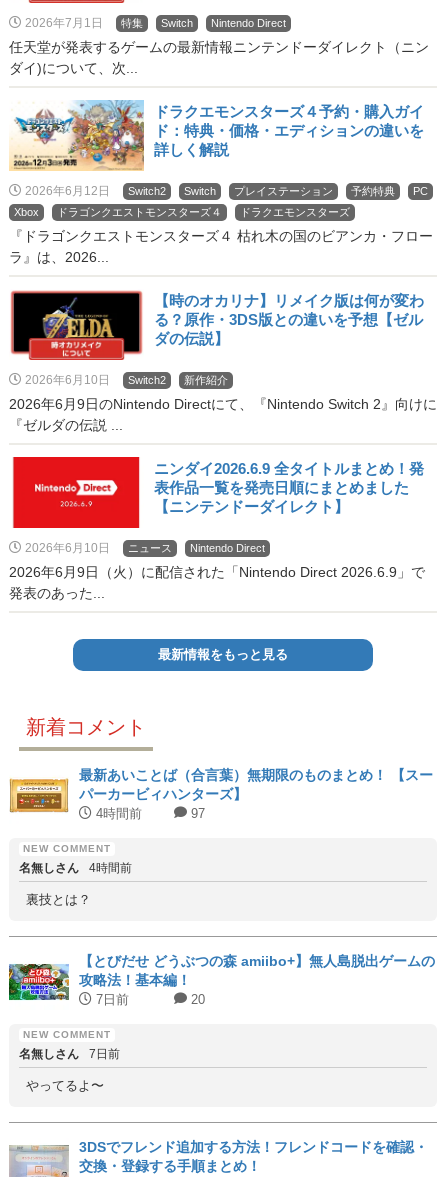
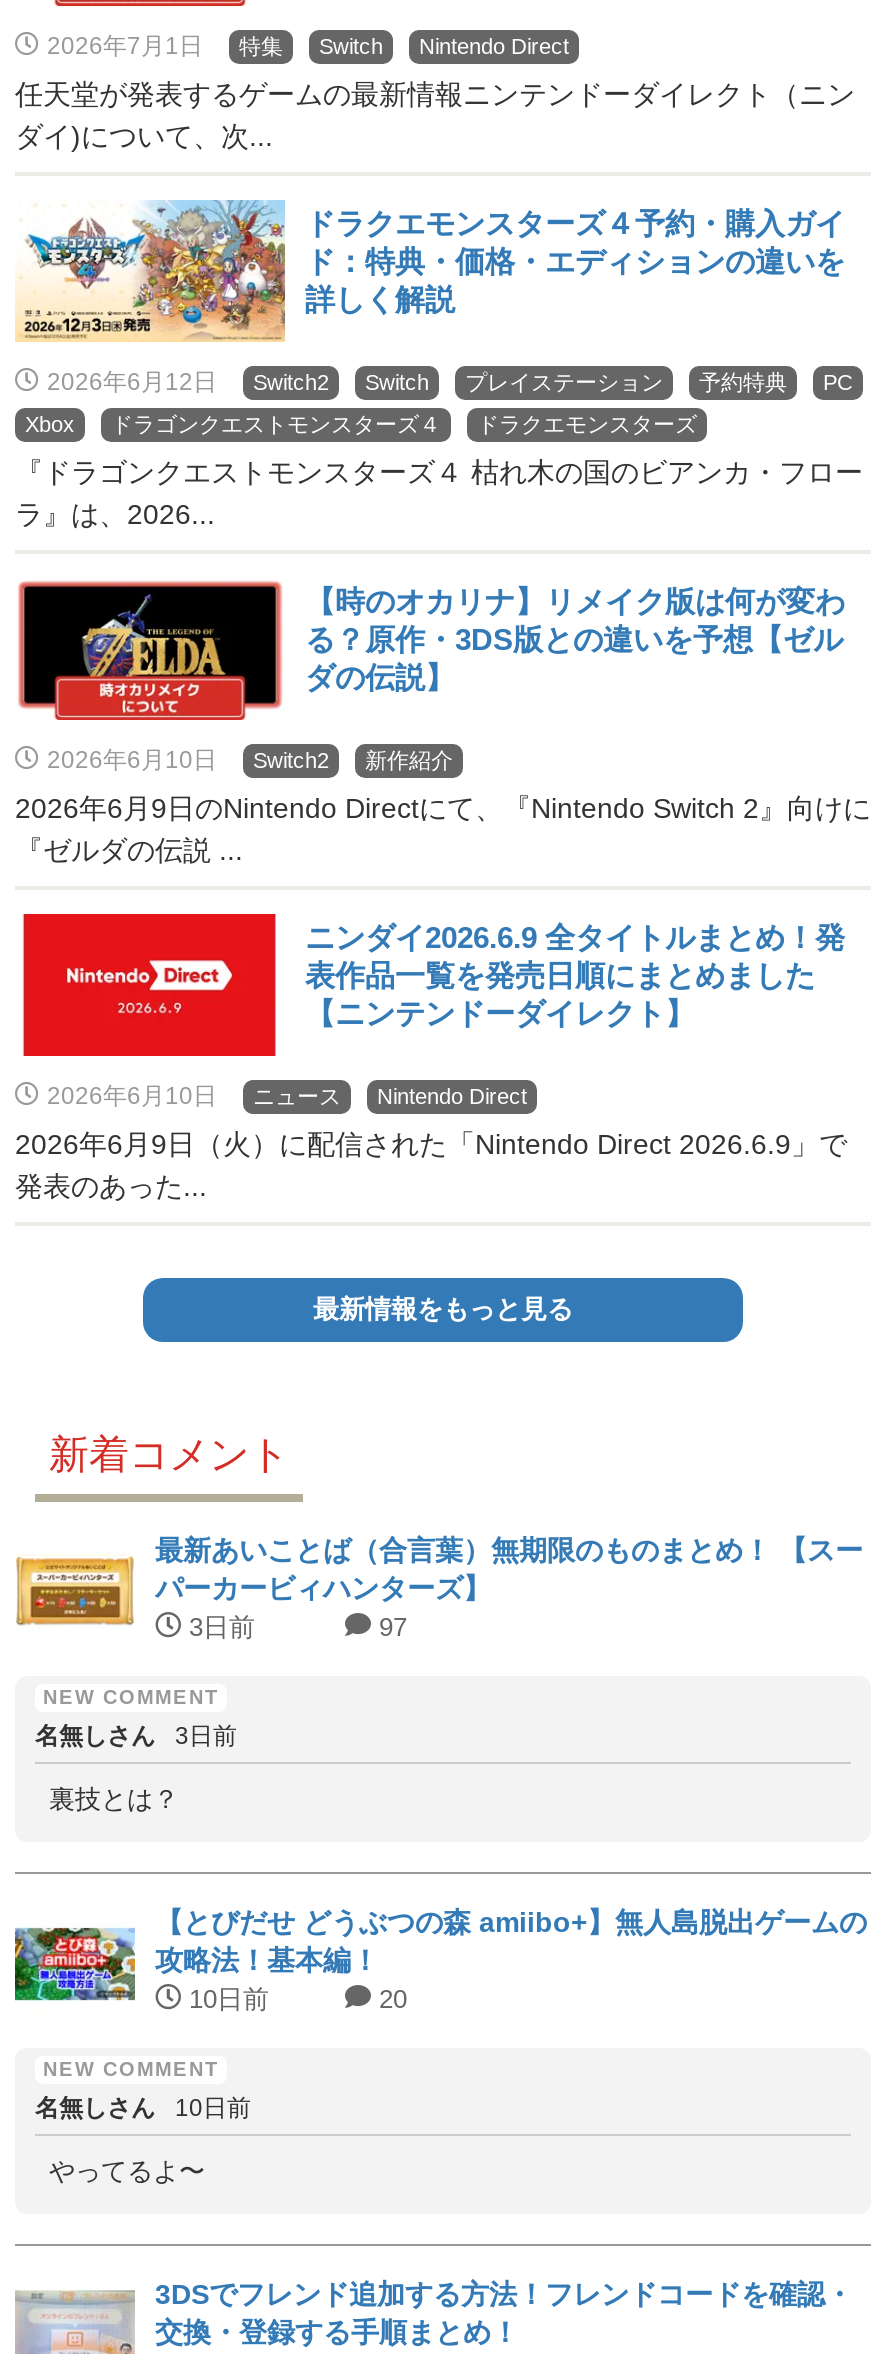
- 4時間前
+ 3日前

- 名無しさん 4時間前
+ 名無しさん 3日前

- 7日前
+ 10日前

- 名無しさん 7日前
+ 名無しさん 10日前
